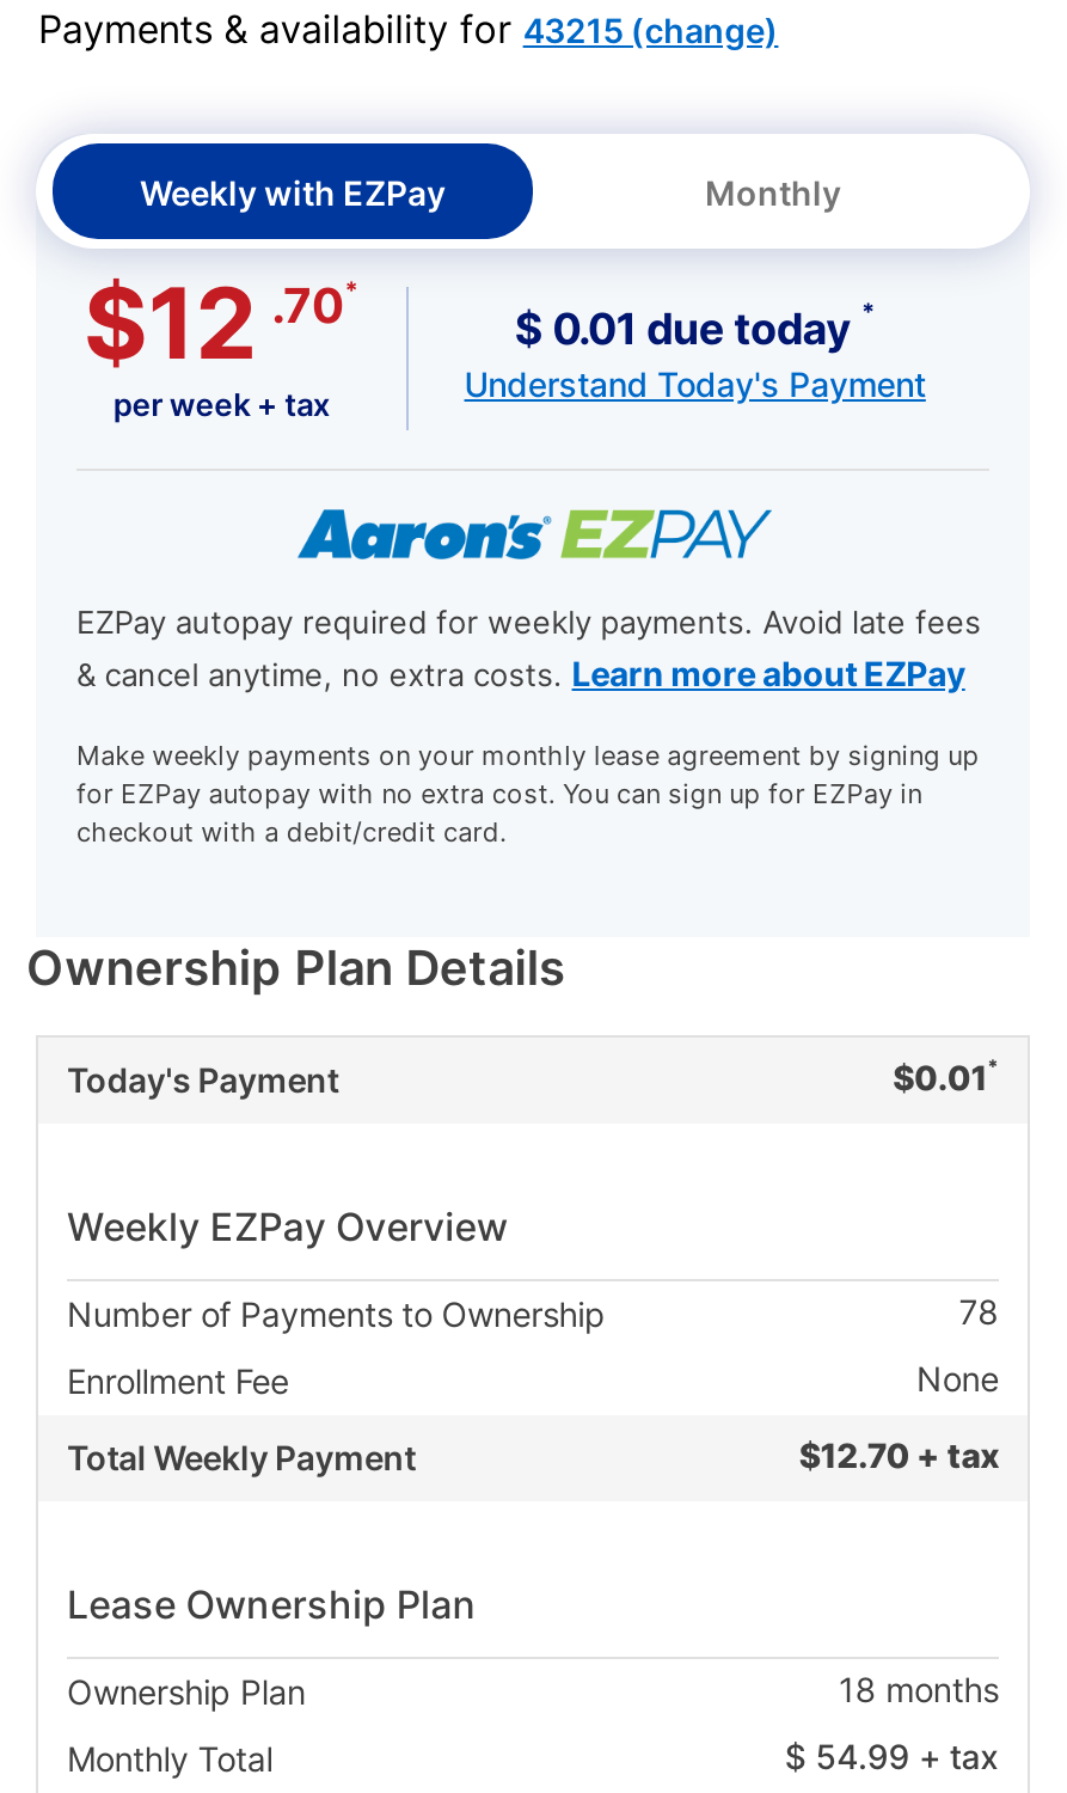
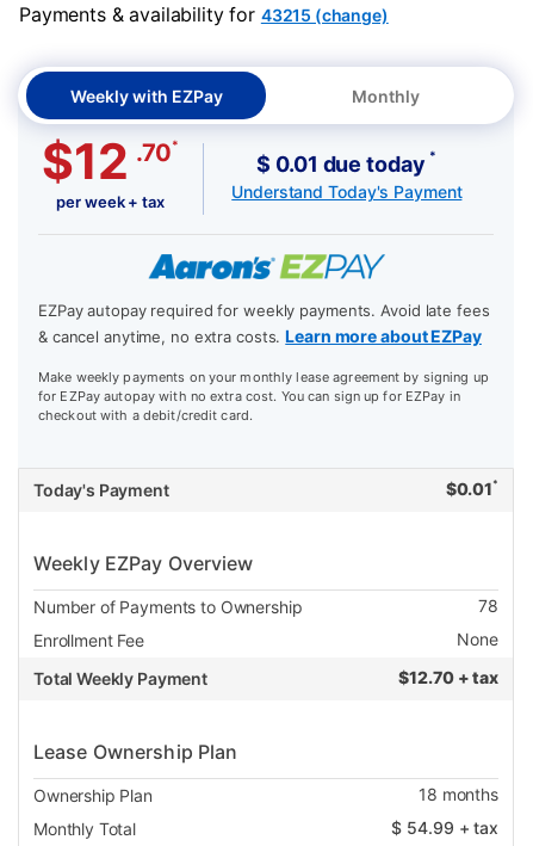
- Ownership Plan Details
